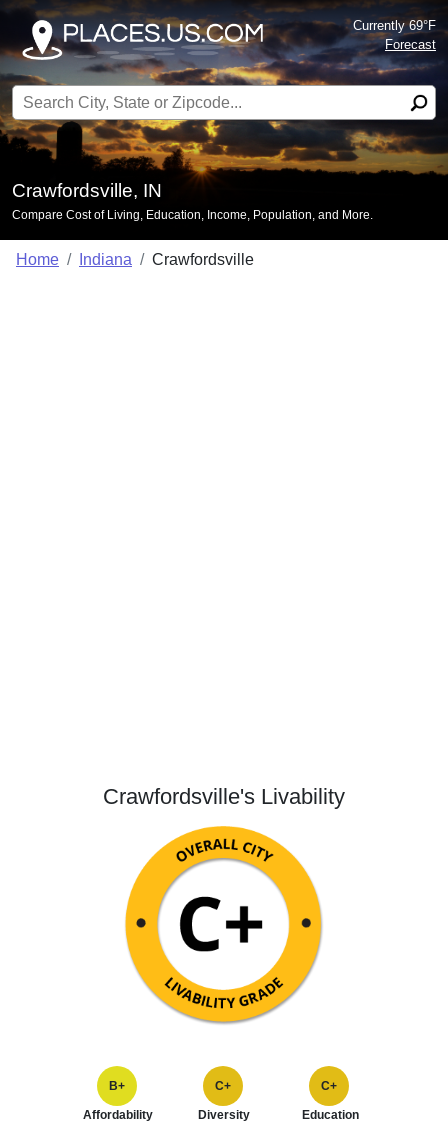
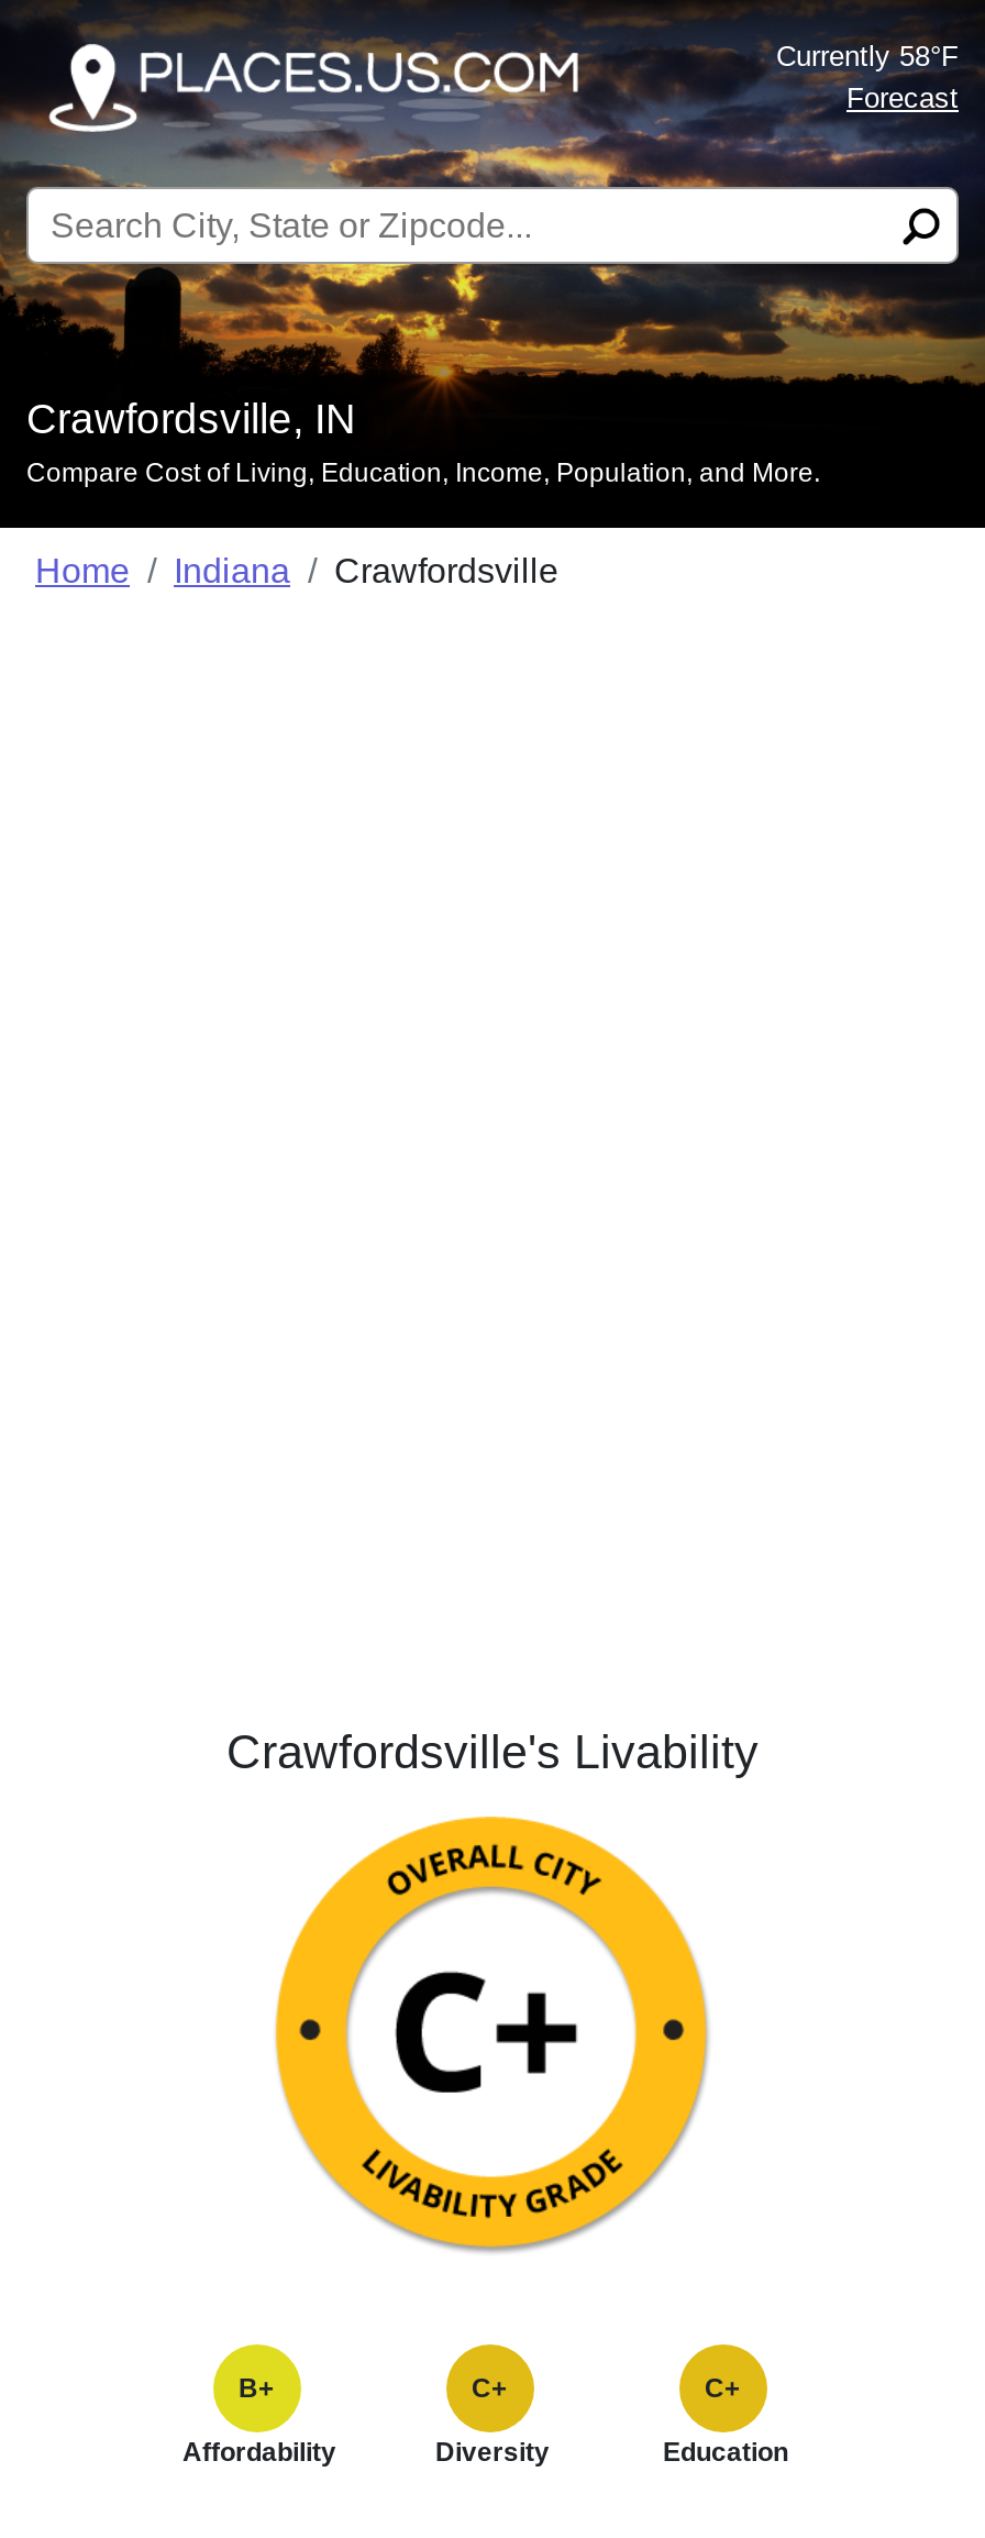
- Currently 69°F
+ Currently 58°F
